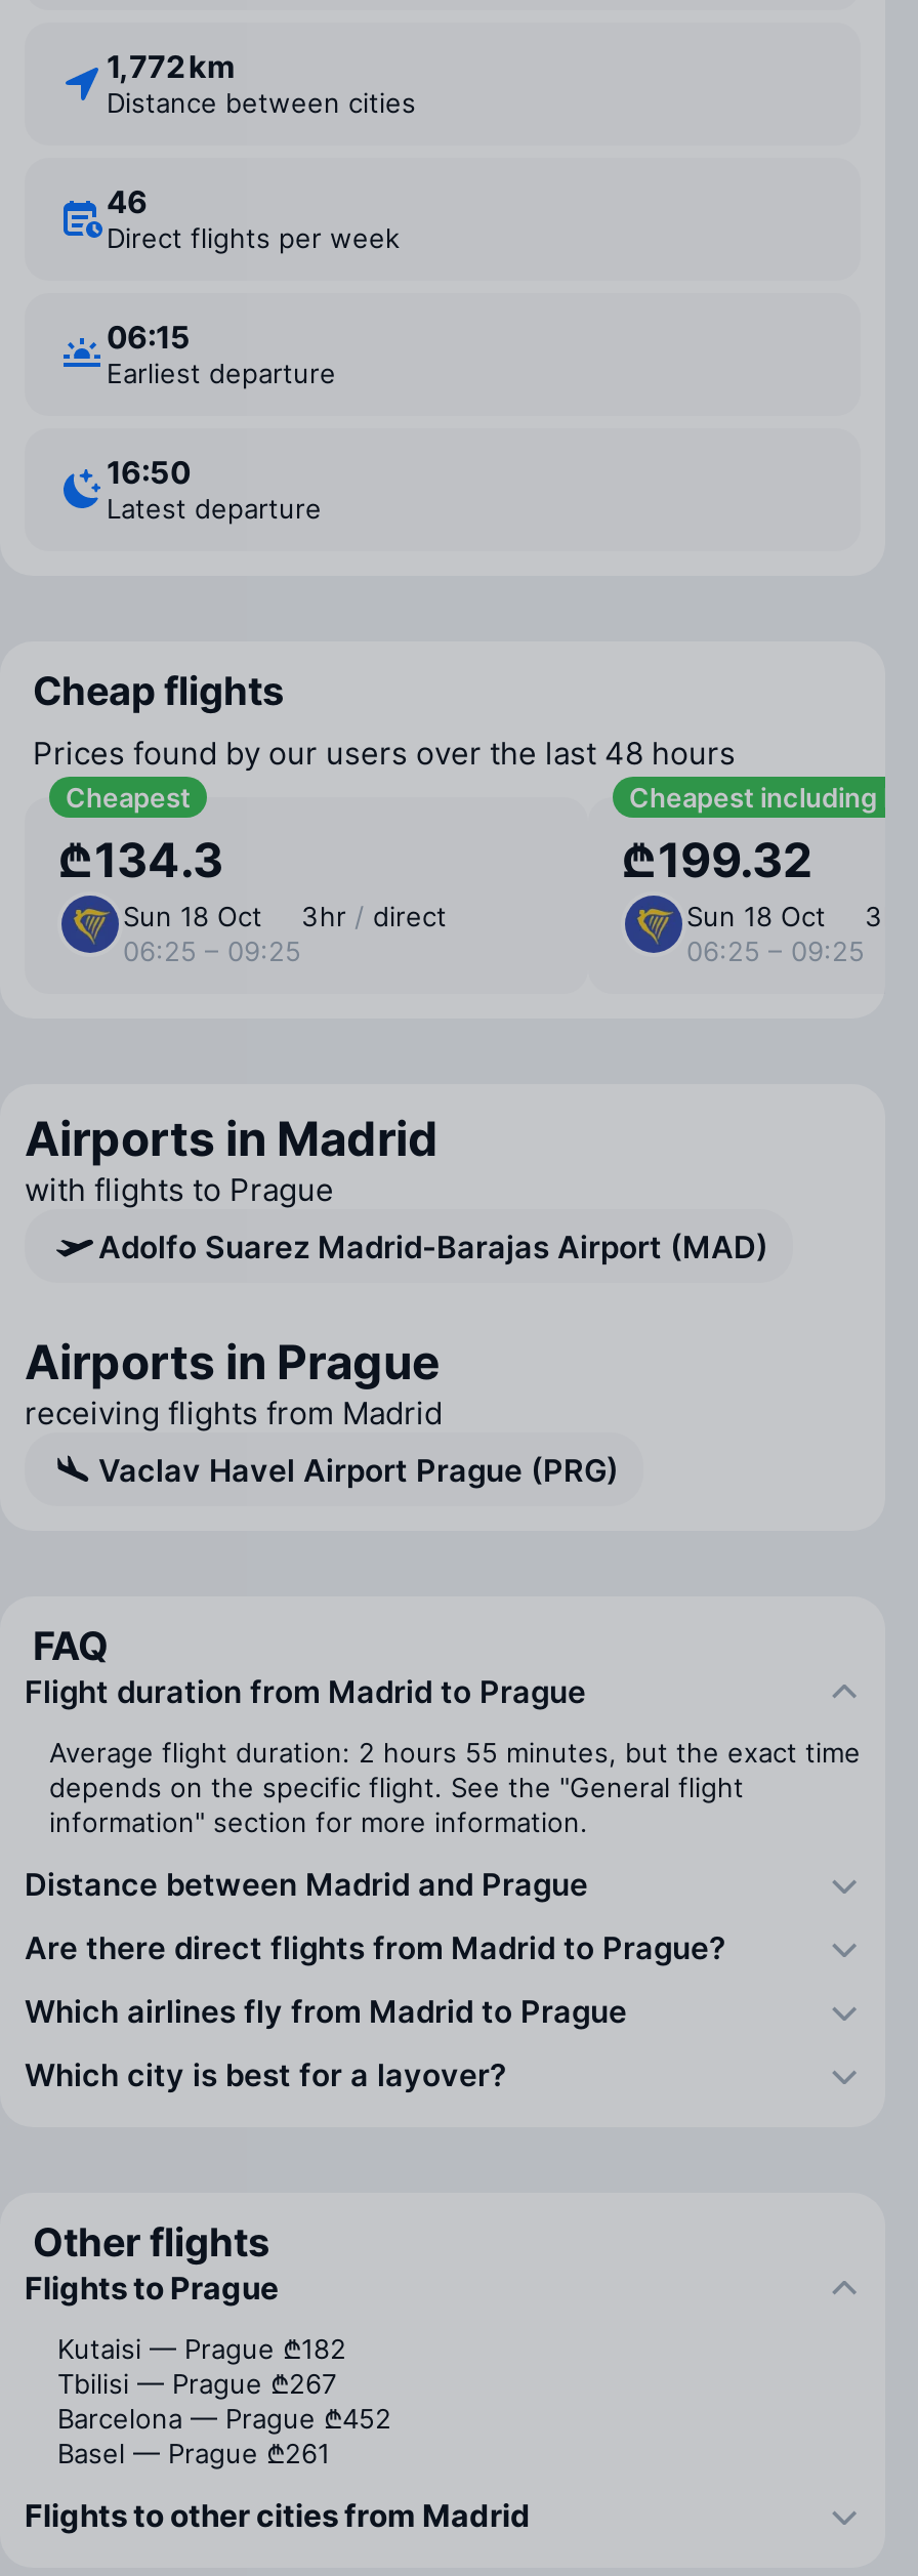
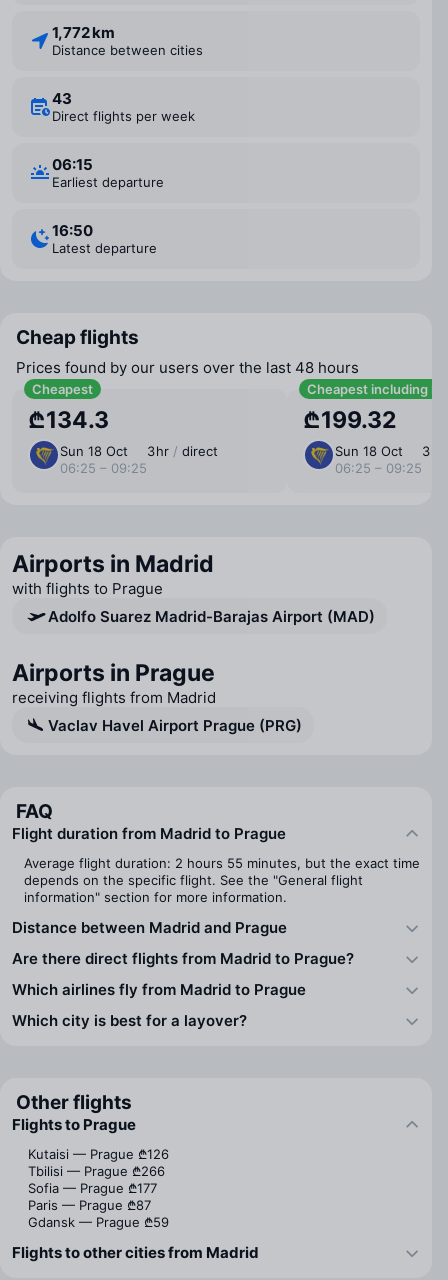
- 46
+ 43

- Kutaisi — Prague ₾182
- Tbilisi — Prague ₾267
- Barcelona — Prague ₾452
- Basel — Prague ₾261
+ Kutaisi — Prague ₾126
+ Tbilisi — Prague ₾266
+ Sofia — Prague ₾177
+ Paris — Prague ₾87
+ Gdansk — Prague ₾59
